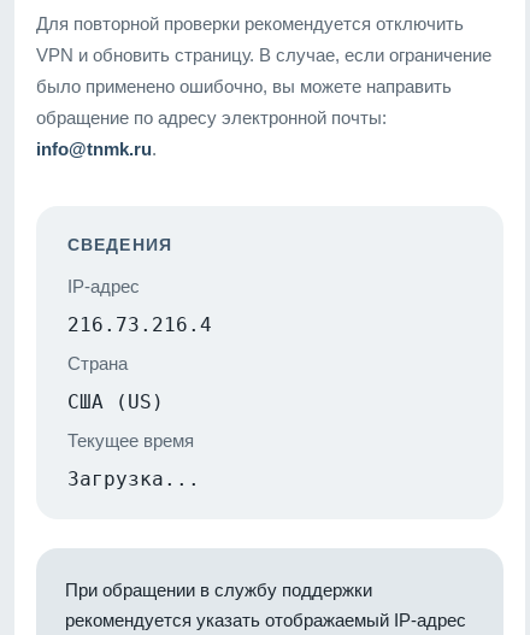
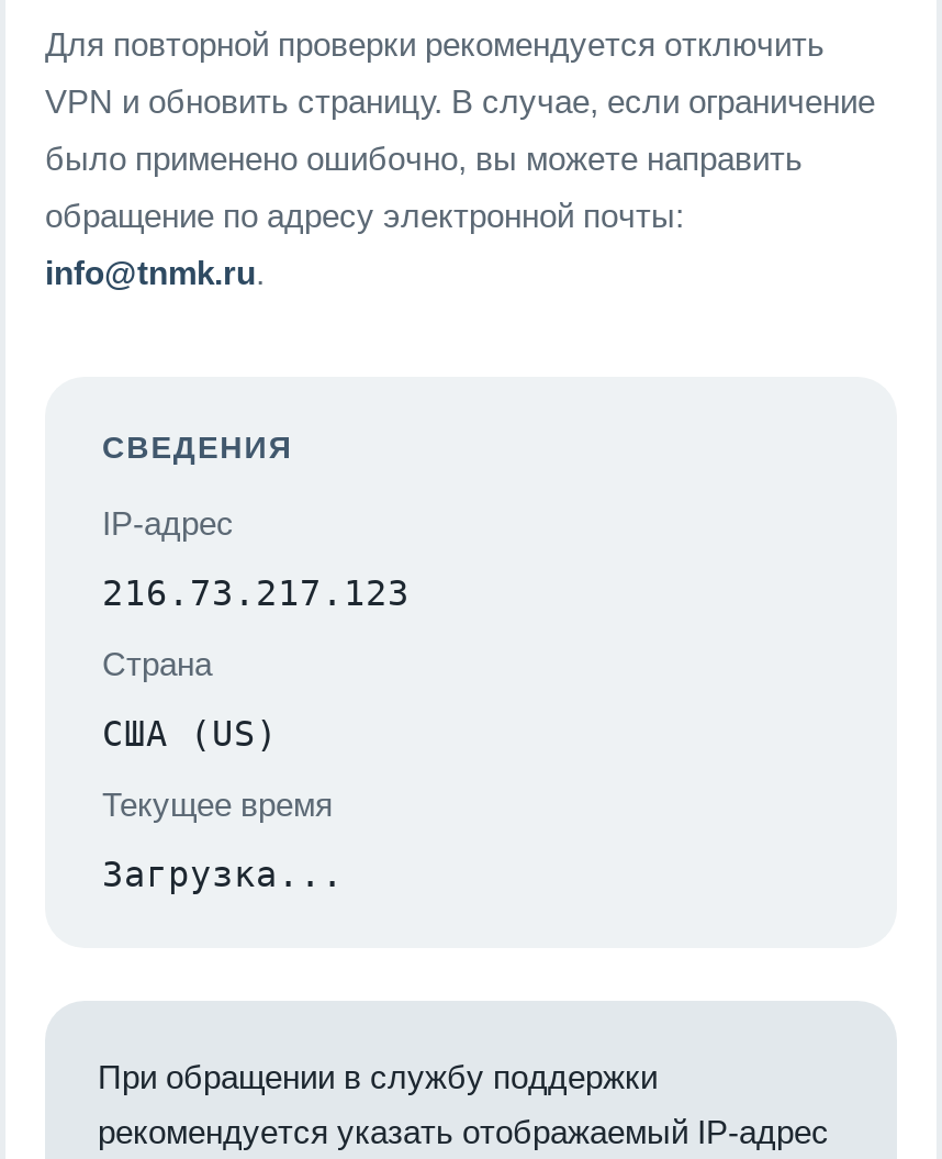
- 216.73.216.4
+ 216.73.217.123
